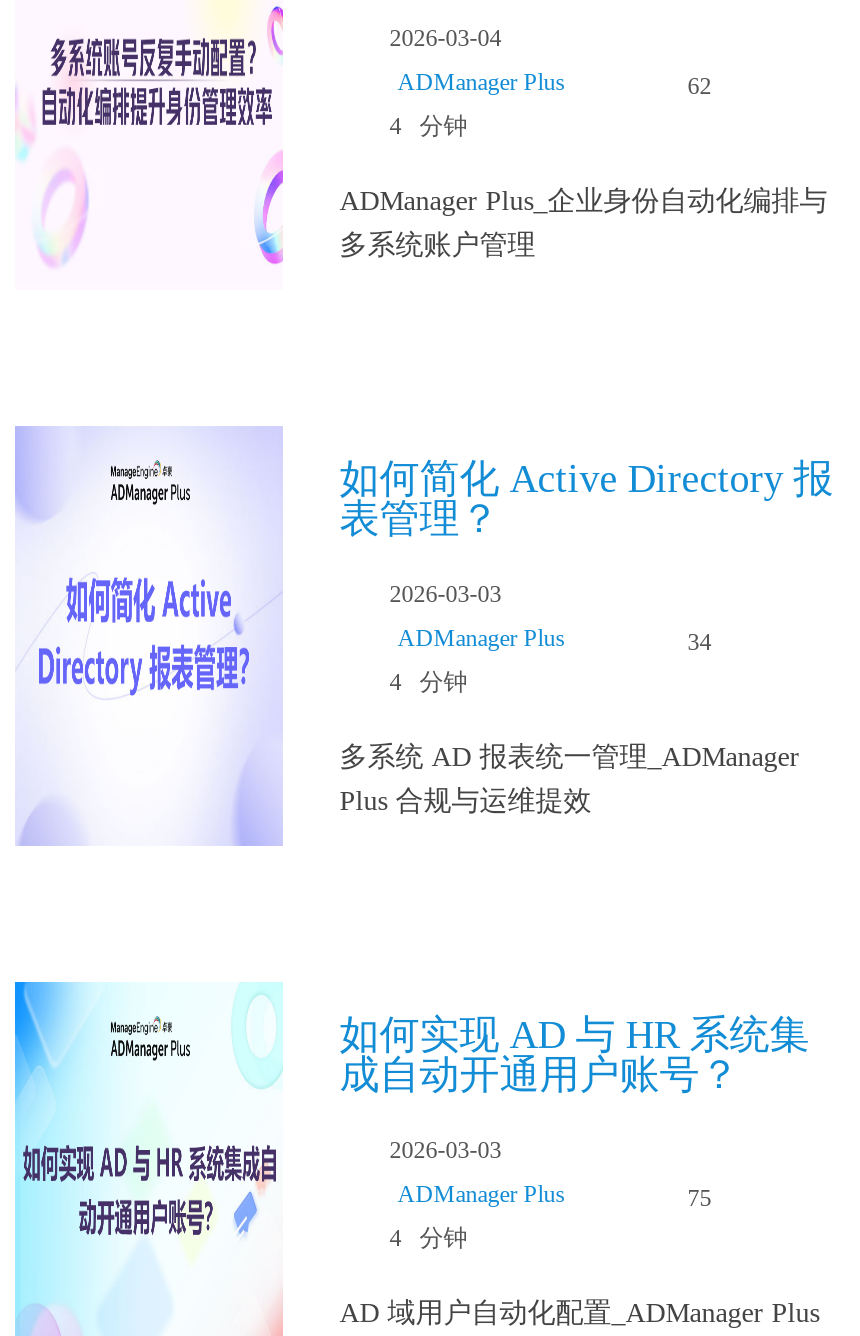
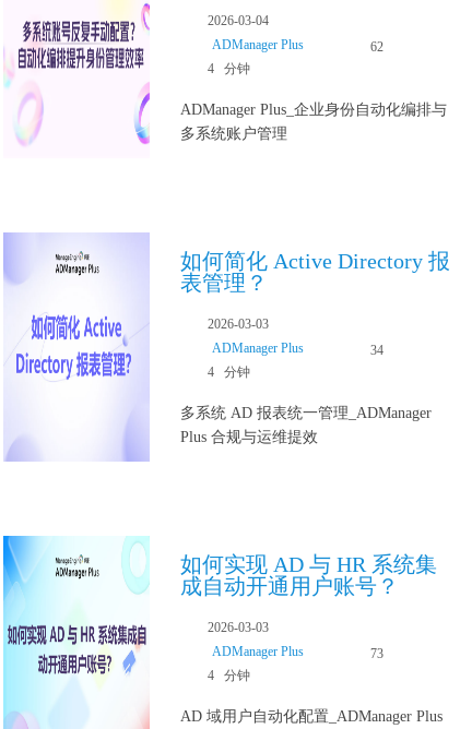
- 75
+ 73
